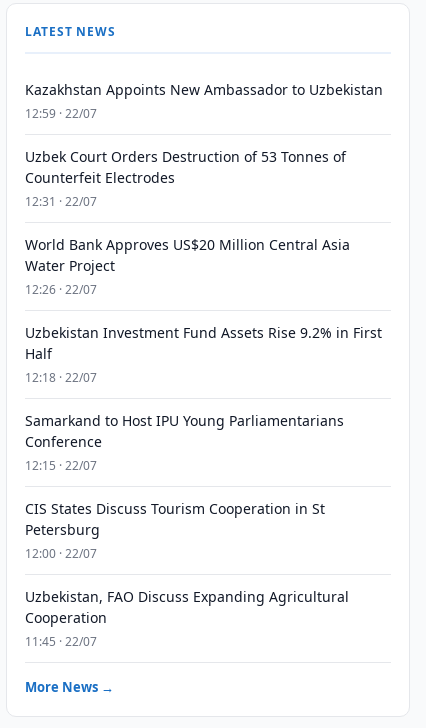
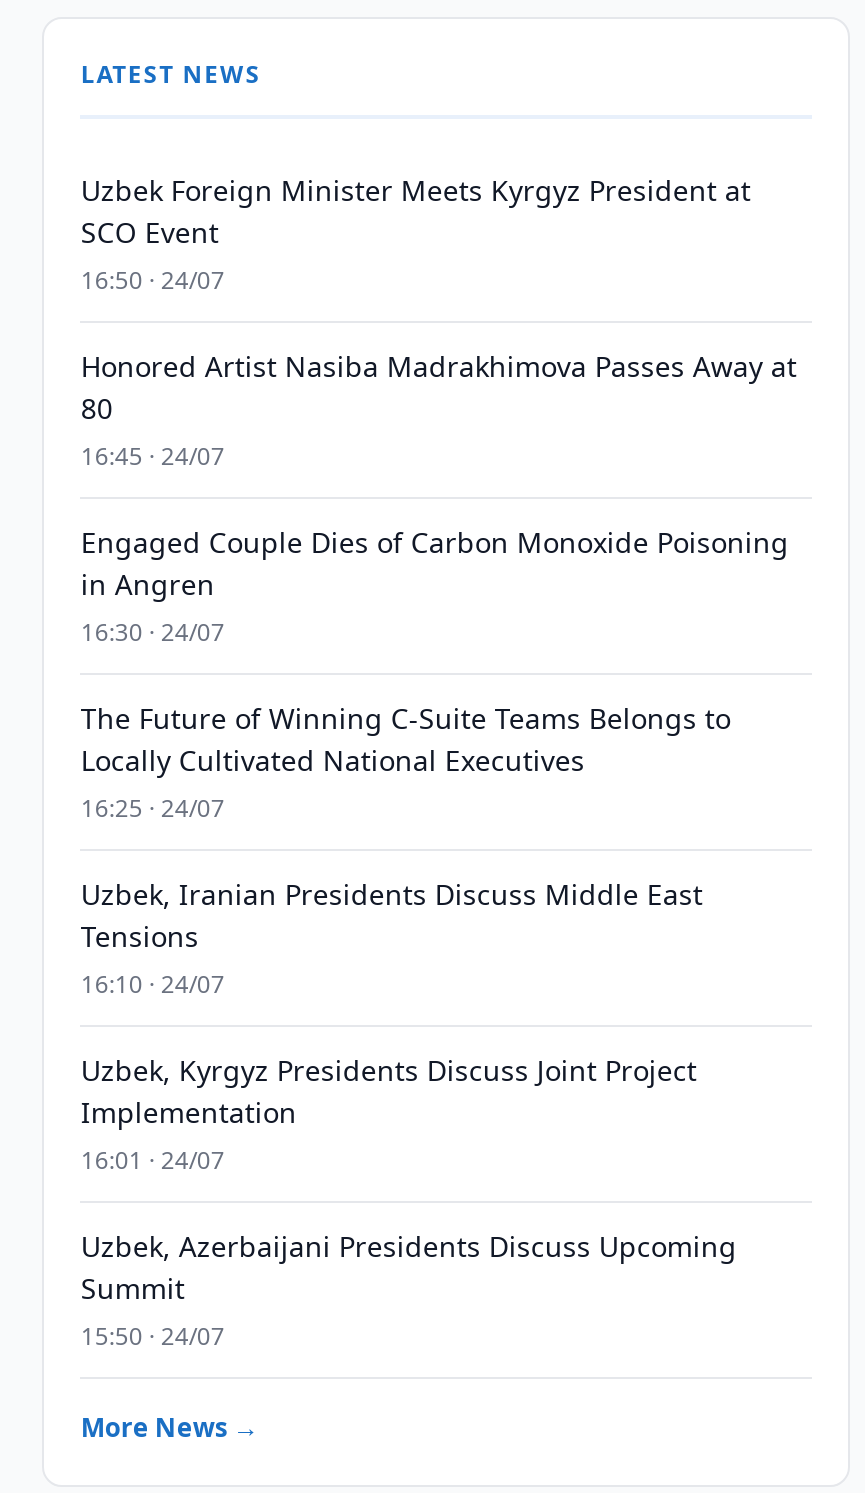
- Kazakhstan Appoints New Ambassador to Uzbekistan
- 12:59 · 22/07
+ Uzbek Foreign Minister Meets Kyrgyz President at
+ SCO Event
+ 16:50 · 24/07

- Uzbek Court Orders Destruction of 53 Tonnes of
- Counterfeit Electrodes
- 12:31 · 22/07
+ Honored Artist Nasiba Madrakhimova Passes Away at
+ 80
+ 16:45 · 24/07

- World Bank Approves US$20 Million Central Asia
- Water Project
- 12:26 · 22/07
+ Engaged Couple Dies of Carbon Monoxide Poisoning
+ in Angren
+ 16:30 · 24/07

- Uzbekistan Investment Fund Assets Rise 9.2% in First
- Half
- 12:18 · 22/07
+ The Future of Winning C-Suite Teams Belongs to
+ Locally Cultivated National Executives
+ 16:25 · 24/07

- Samarkand to Host IPU Young Parliamentarians
- Conference
- 12:15 · 22/07
+ Uzbek, Iranian Presidents Discuss Middle East
+ Tensions
+ 16:10 · 24/07

- CIS States Discuss Tourism Cooperation in St
- Petersburg
- 12:00 · 22/07
+ Uzbek, Kyrgyz Presidents Discuss Joint Project
+ Implementation
+ 16:01 · 24/07

- Uzbekistan, FAO Discuss Expanding Agricultural
- Cooperation
- 11:45 · 22/07
+ Uzbek, Azerbaijani Presidents Discuss Upcoming
+ Summit
+ 15:50 · 24/07
